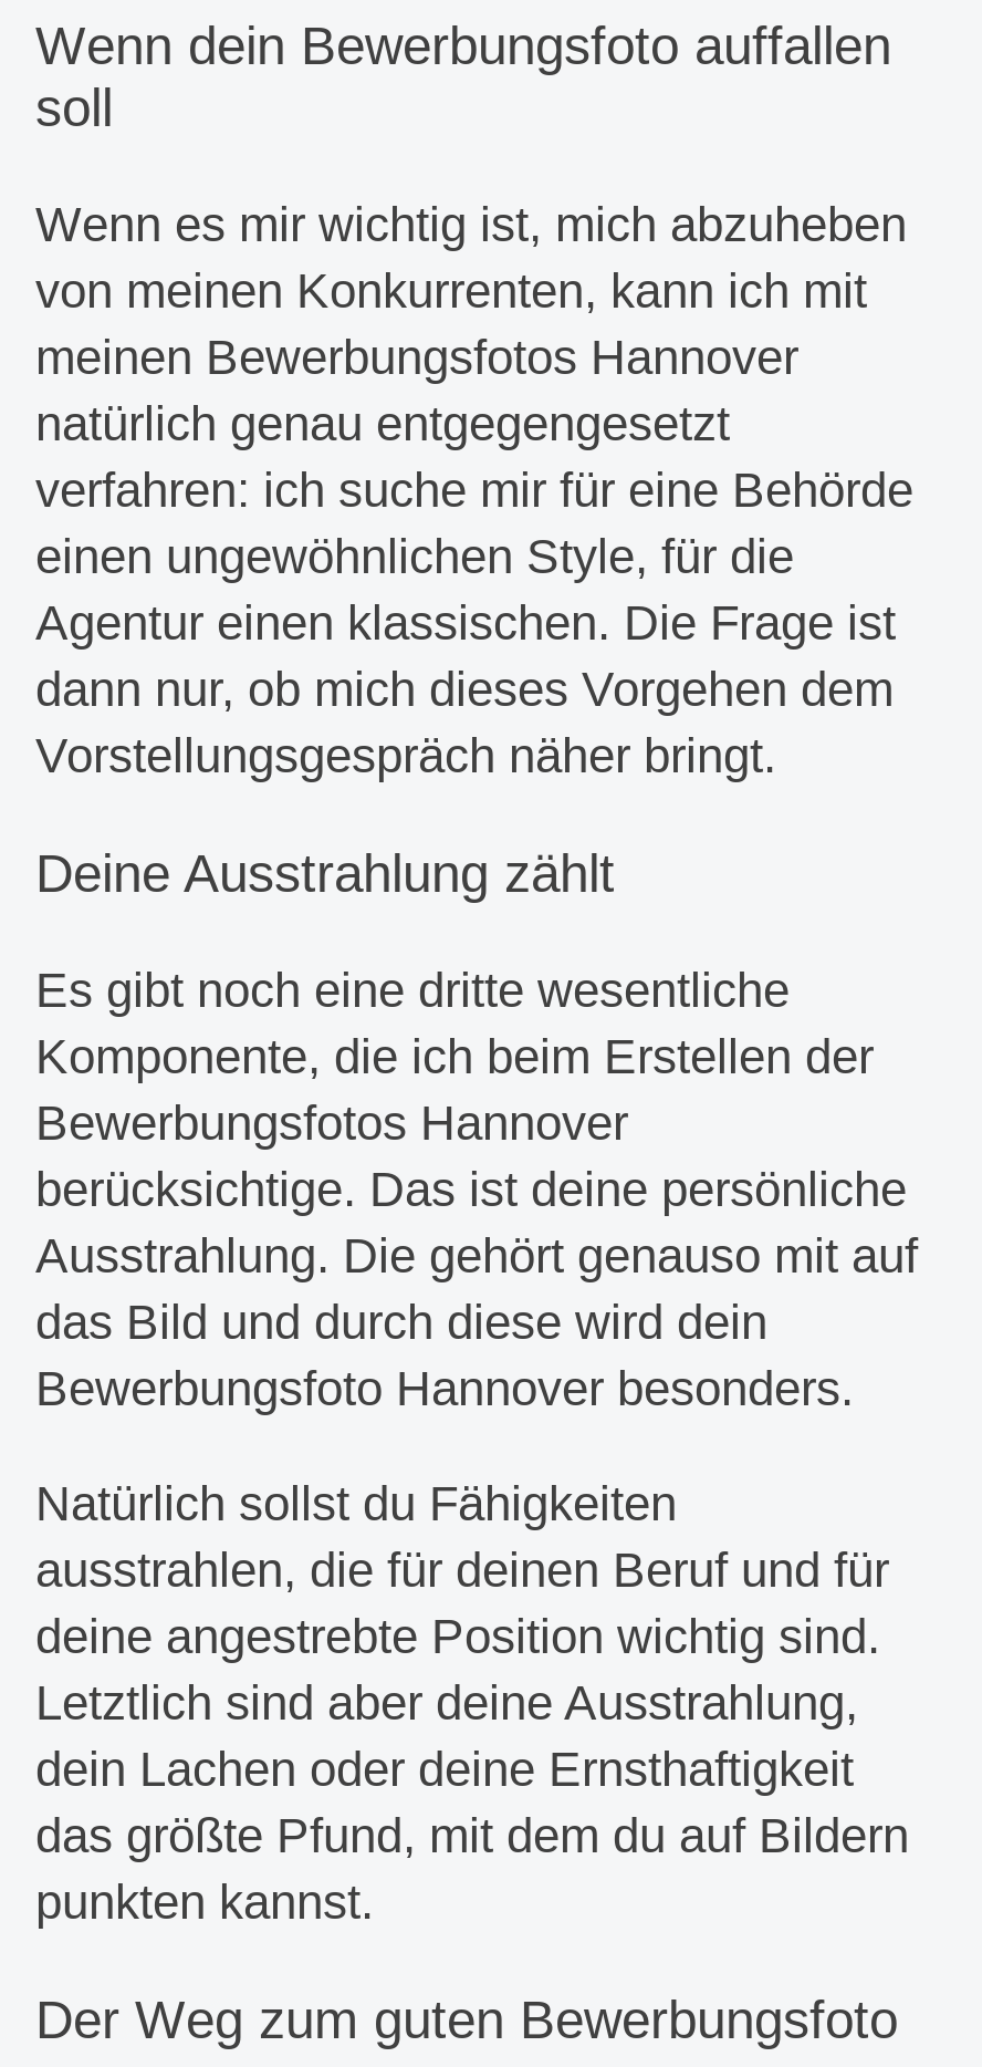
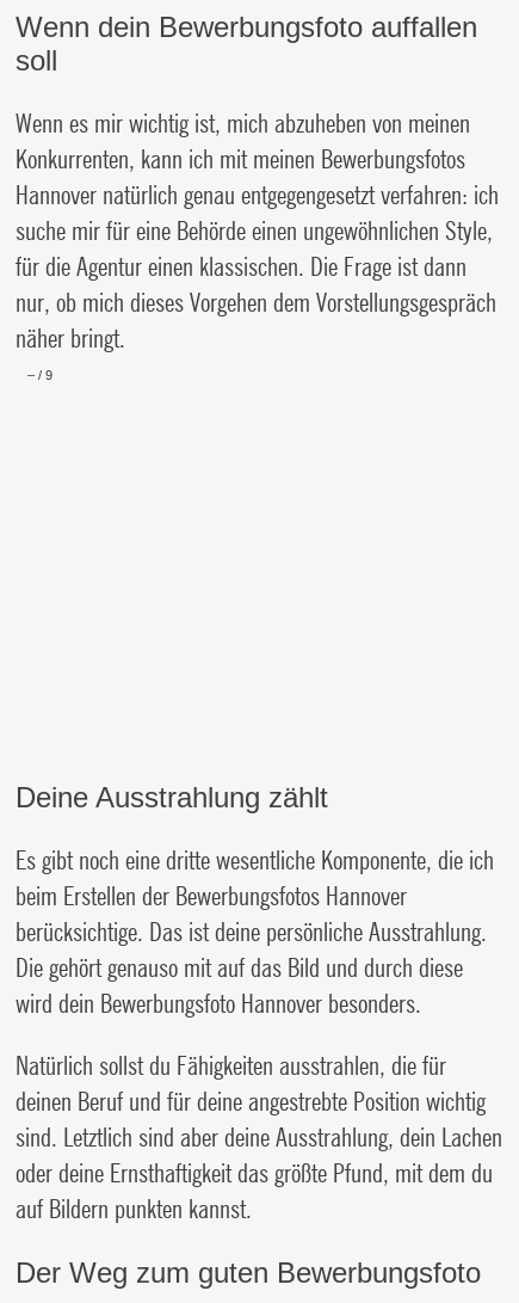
- Wenn es mir wichtig ist, mich abzuheben
- von meinen Konkurrenten, kann ich mit
- meinen Bewerbungsfotos Hannover
- natürlich genau entgegengesetzt
- verfahren: ich suche mir für eine Behörde
- einen ungewöhnlichen Style, für die
- Agentur einen klassischen. Die Frage ist
- dann nur, ob mich dieses Vorgehen dem
- Vorstellungsgespräch näher bringt.
+ Wenn es mir wichtig ist, mich abzuheben von meinen
+ Konkurrenten, kann ich mit meinen Bewerbungsfotos
+ Hannover natürlich genau entgegengesetzt verfahren: ich
+ suche mir für eine Behörde einen ungewöhnlichen Style,
+ für die Agentur einen klassischen. Die Frage ist dann
+ nur, ob mich dieses Vorgehen dem Vorstellungsgespräch
+ näher bringt.
+ – / 9

moved down: Deine Ausstrahlung zählt
